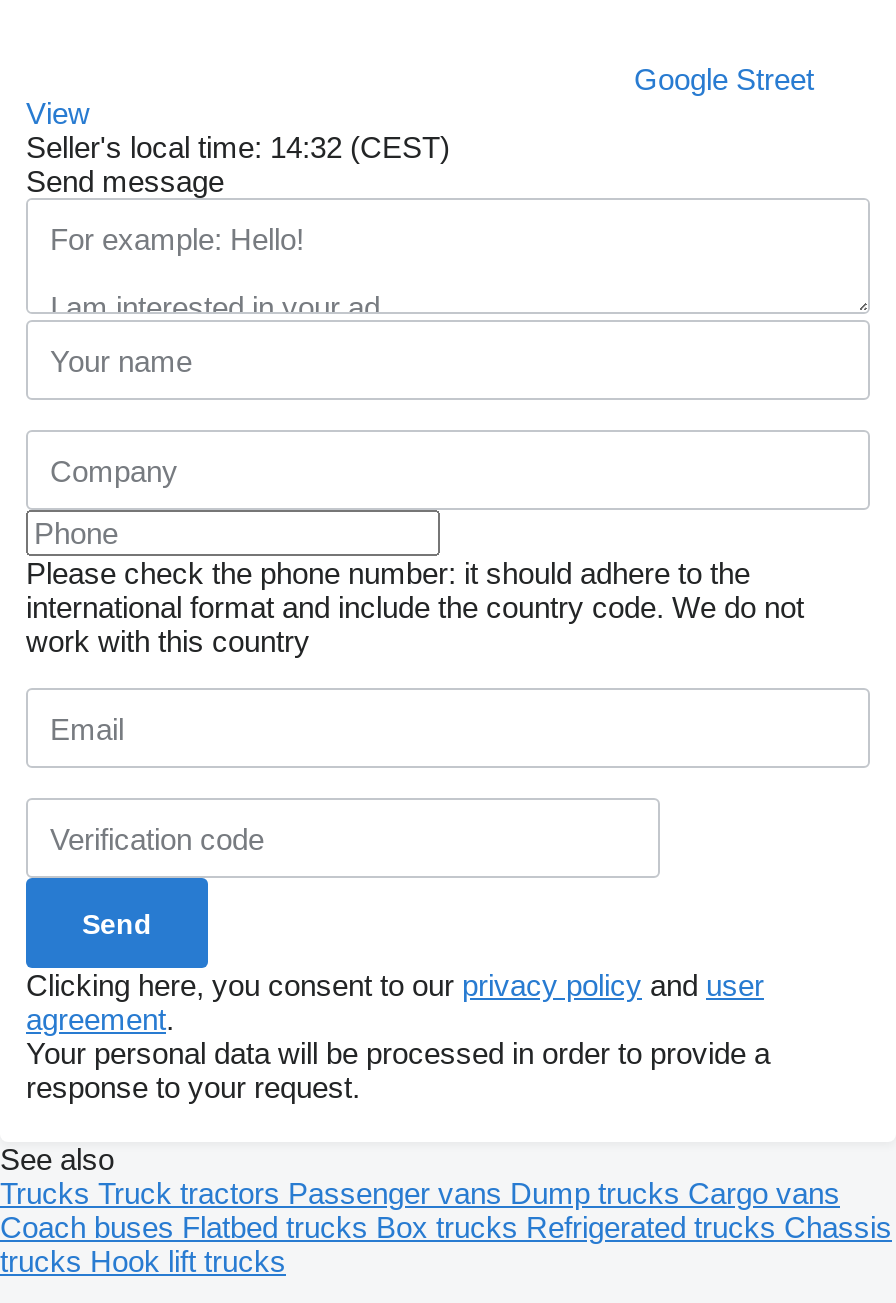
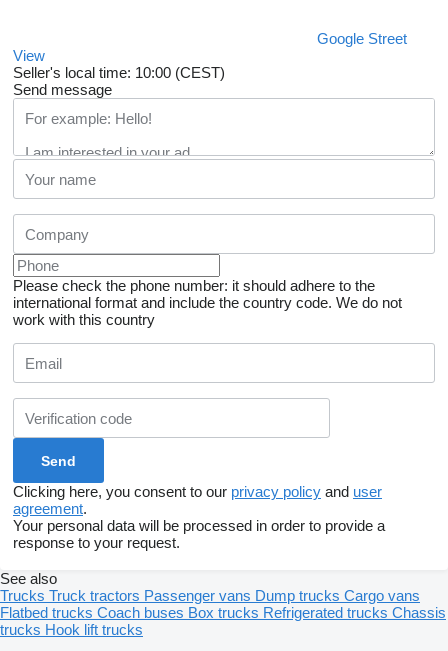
- Seller's local time: 14:32 (CEST)
+ Seller's local time: 10:00 (CEST)

- Coach buses Flatbed trucks Box trucks Refrigerated trucks Chassis
+ Flatbed trucks Coach buses Box trucks Refrigerated trucks Chassis
